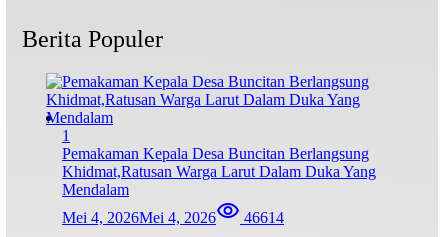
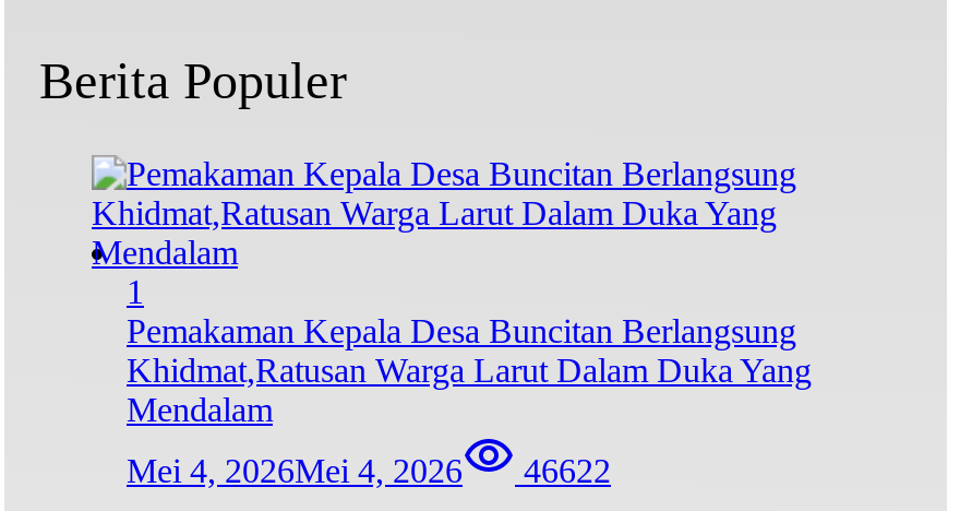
- Mei 4, 2026Mei 4, 2026 46614
+ Mei 4, 2026Mei 4, 2026 46622
